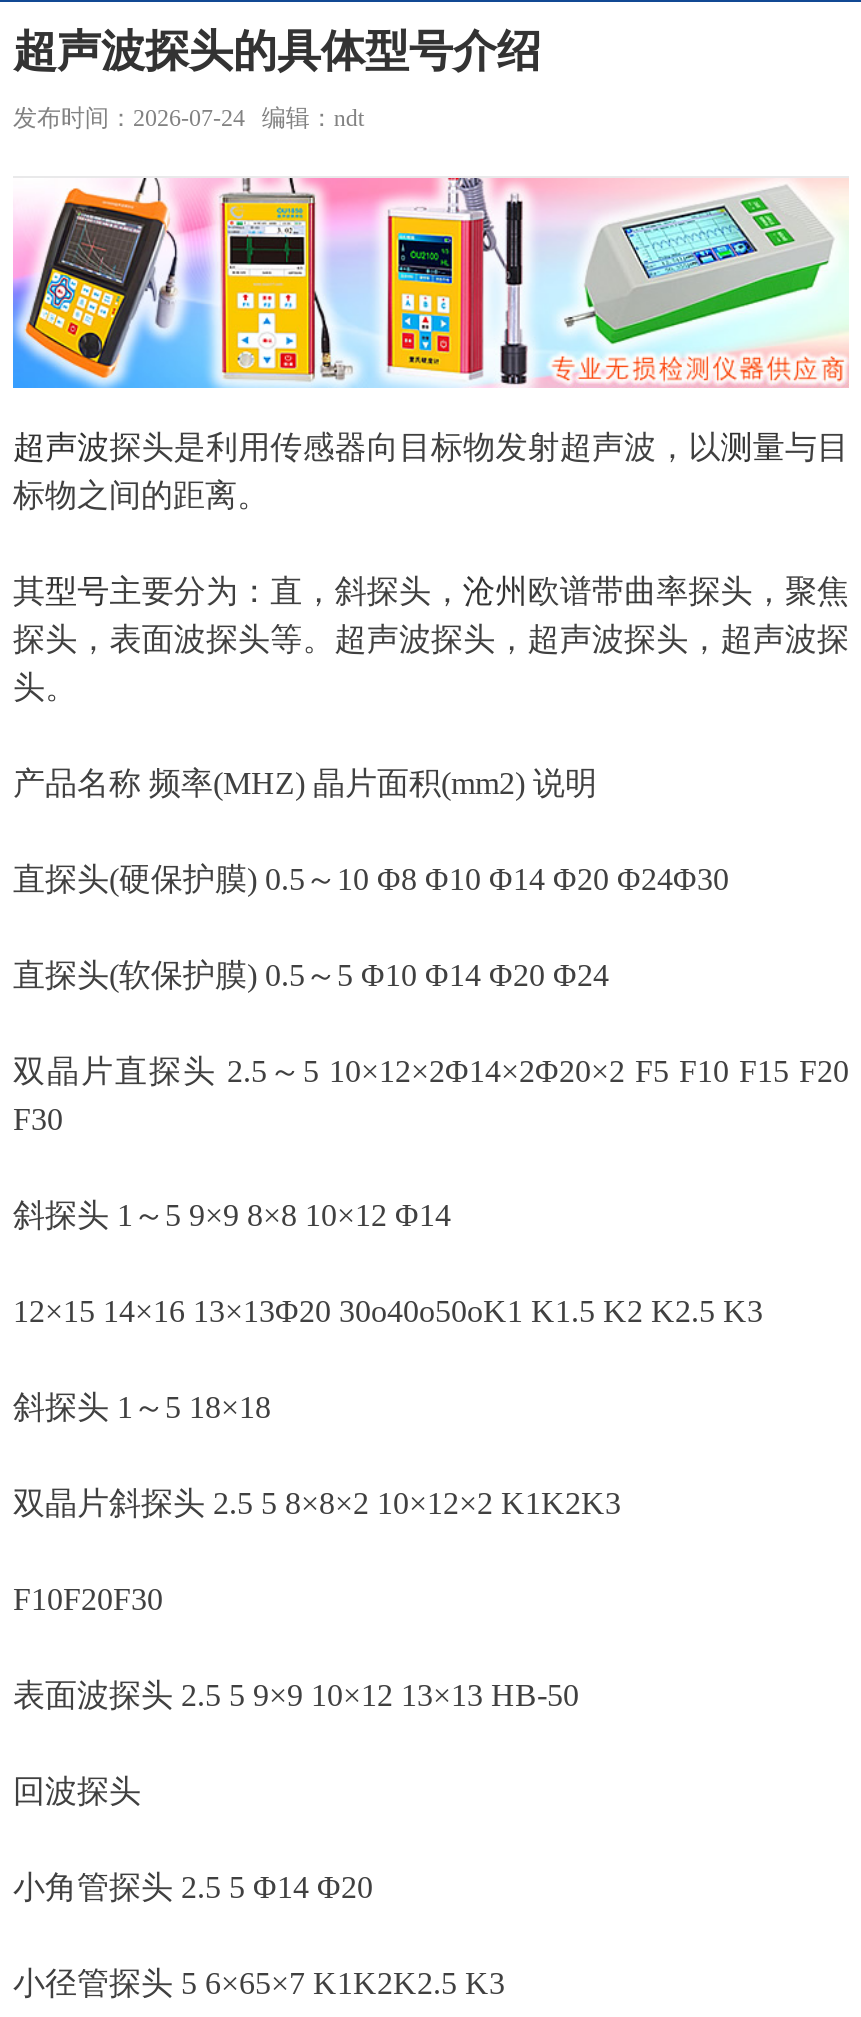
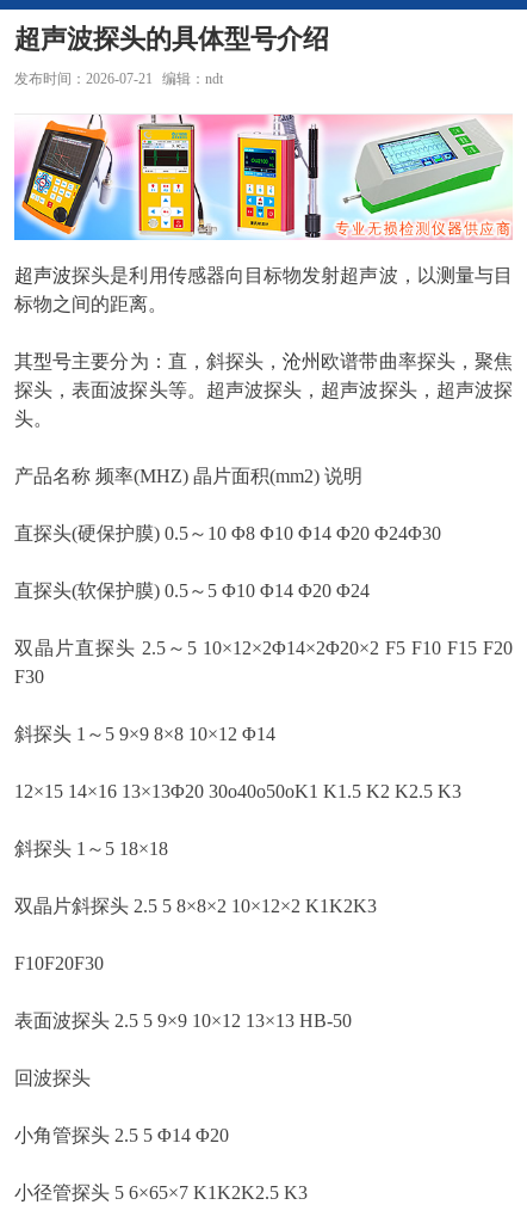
- 发布时间：2026-07-24 编辑：ndt
+ 发布时间：2026-07-21 编辑：ndt
